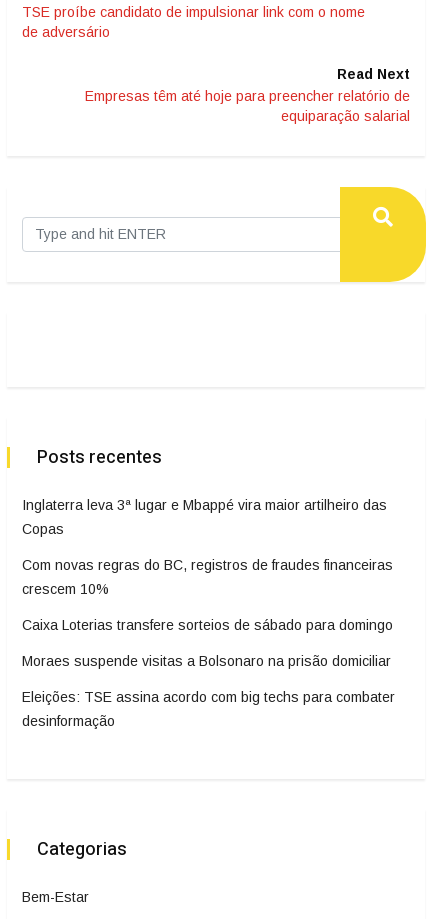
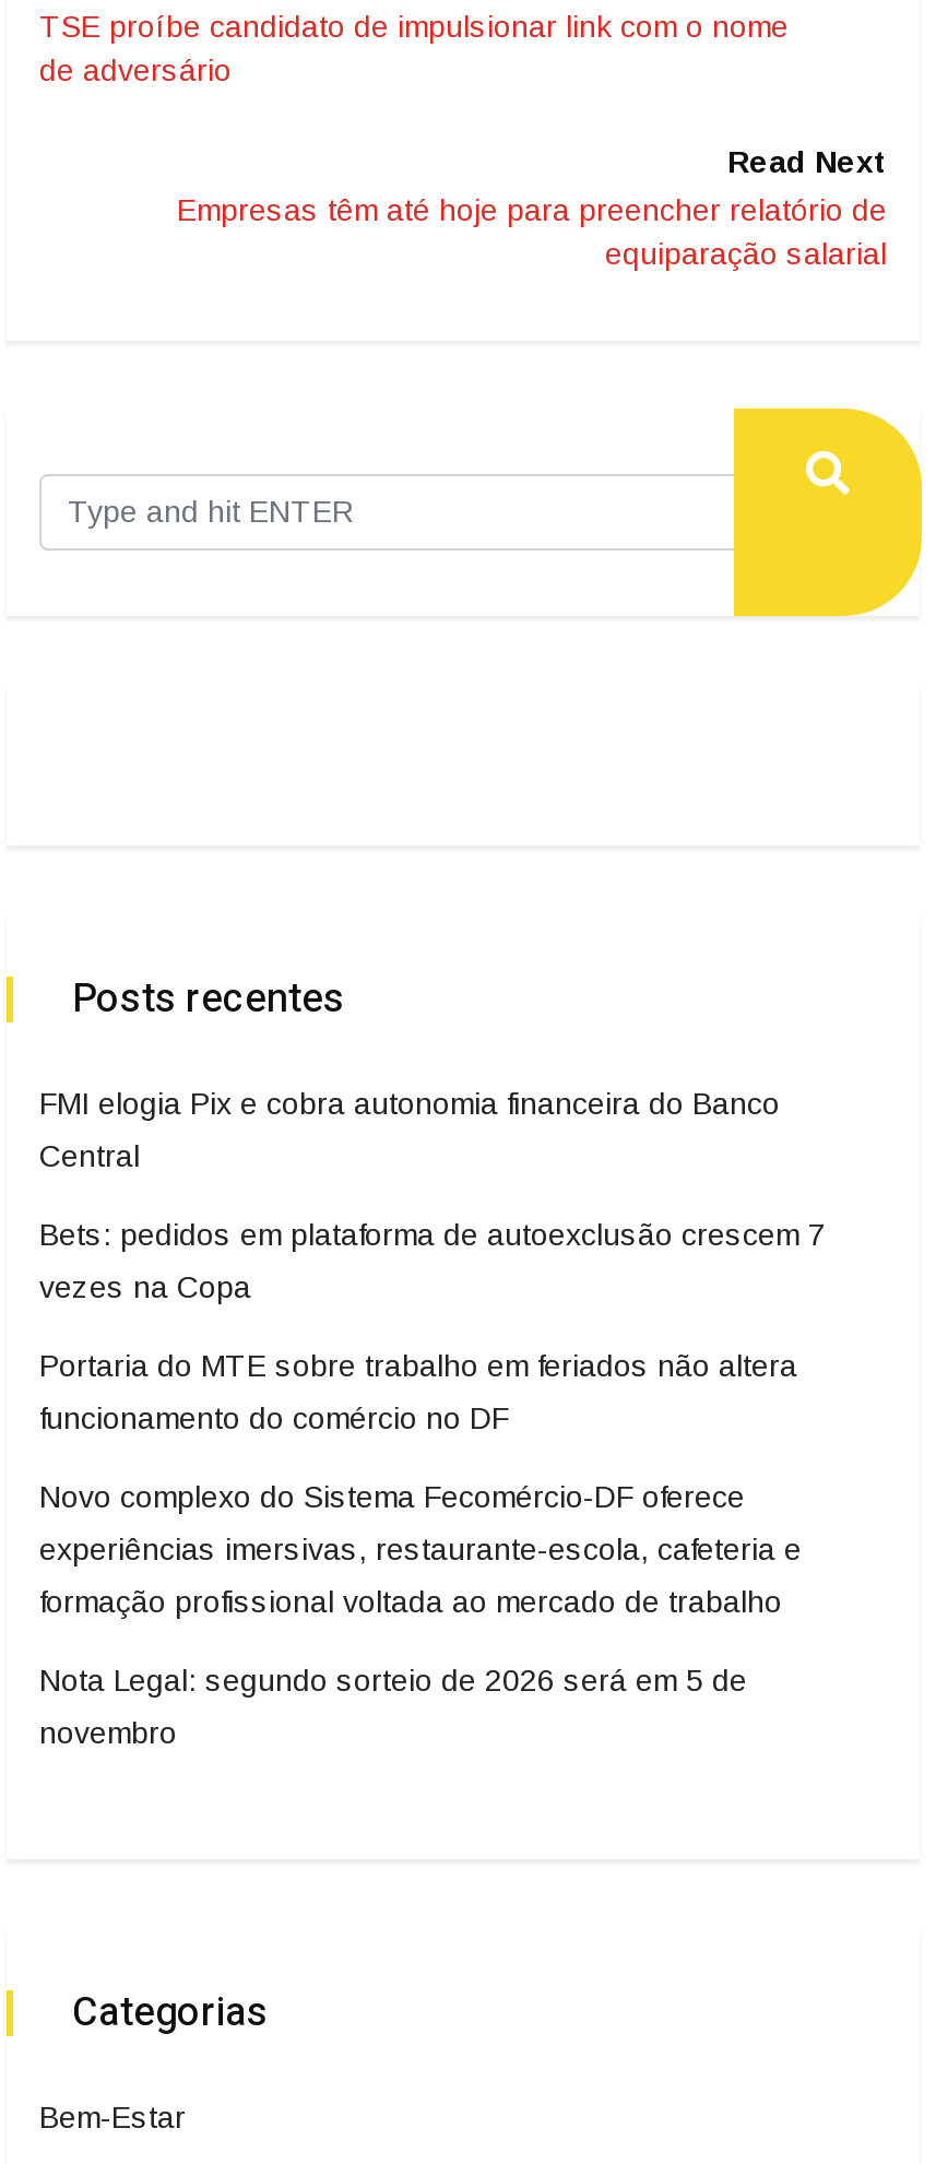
- Inglaterra leva 3ª lugar e Mbappé vira maior artilheiro das
- Copas
- Com novas regras do BC, registros de fraudes financeiras
- crescem 10%
- Caixa Loterias transfere sorteios de sábado para domingo
- Moraes suspende visitas a Bolsonaro na prisão domiciliar
- Eleições: TSE assina acordo com big techs para combater
- desinformação
+ FMI elogia Pix e cobra autonomia financeira do Banco
+ Central
+ Bets: pedidos em plataforma de autoexclusão crescem 7
+ vezes na Copa
+ Portaria do MTE sobre trabalho em feriados não altera
+ funcionamento do comércio no DF
+ Novo complexo do Sistema Fecomércio-DF oferece
+ experiências imersivas, restaurante-escola, cafeteria e
+ formação profissional voltada ao mercado de trabalho
+ Nota Legal: segundo sorteio de 2026 será em 5 de
+ novembro
